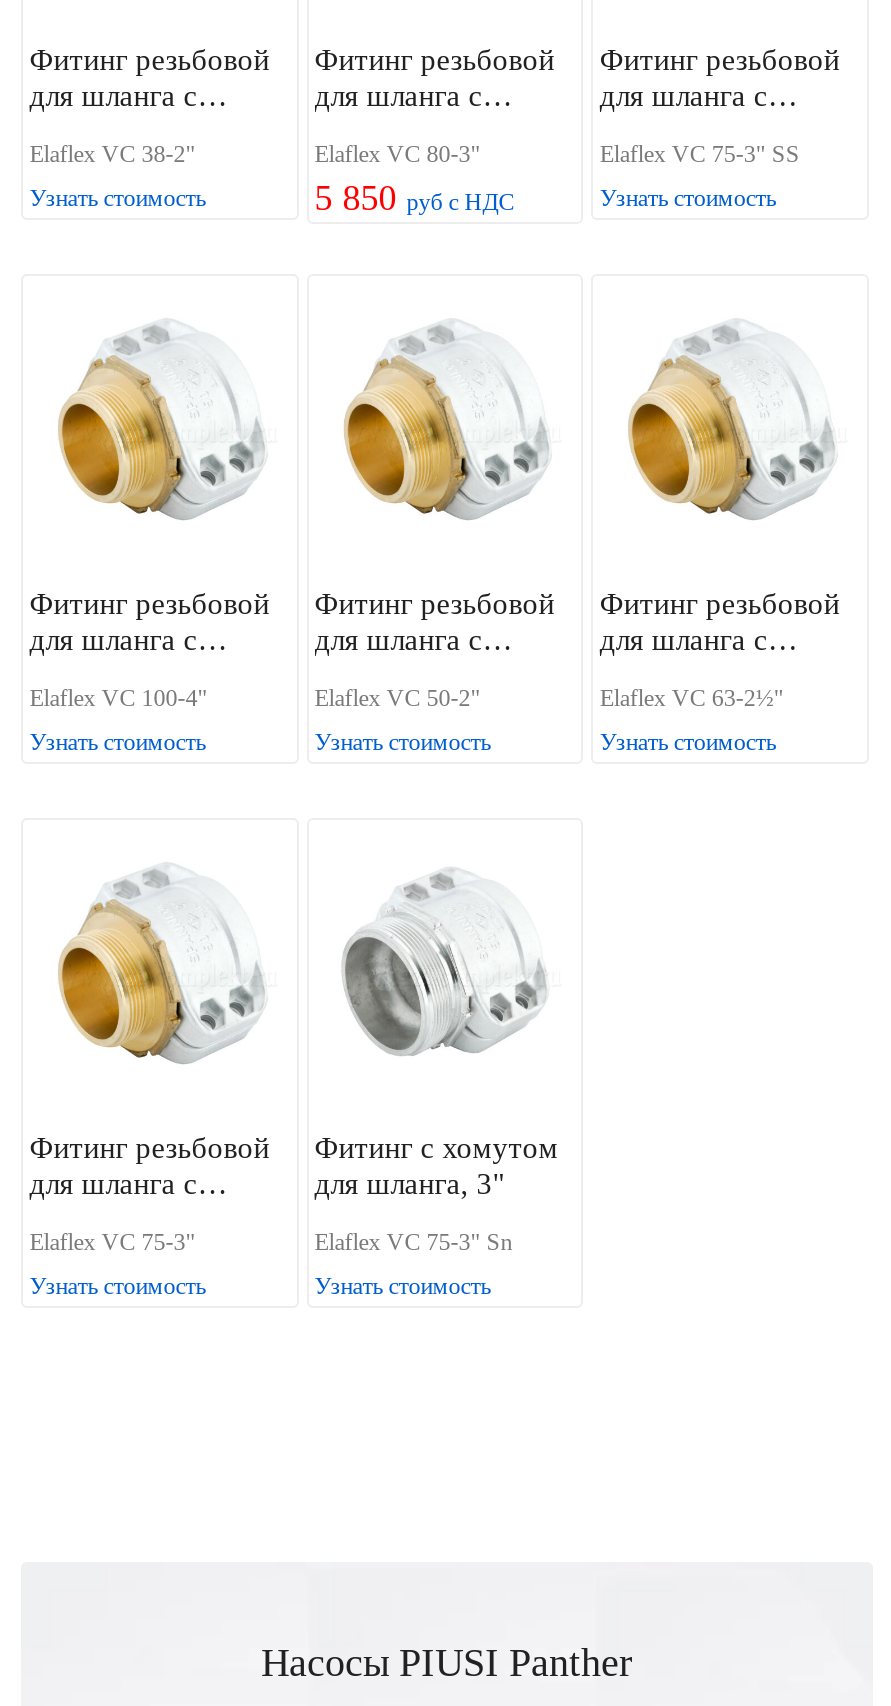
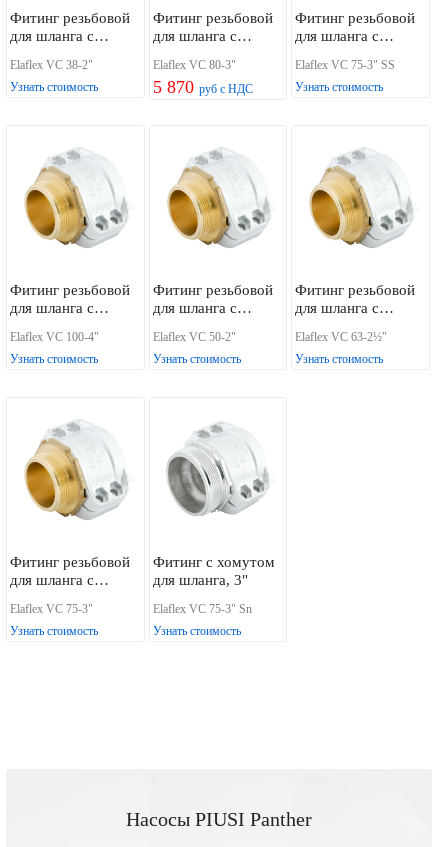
- 5 850 руб с НДС
+ 5 870 руб с НДС
